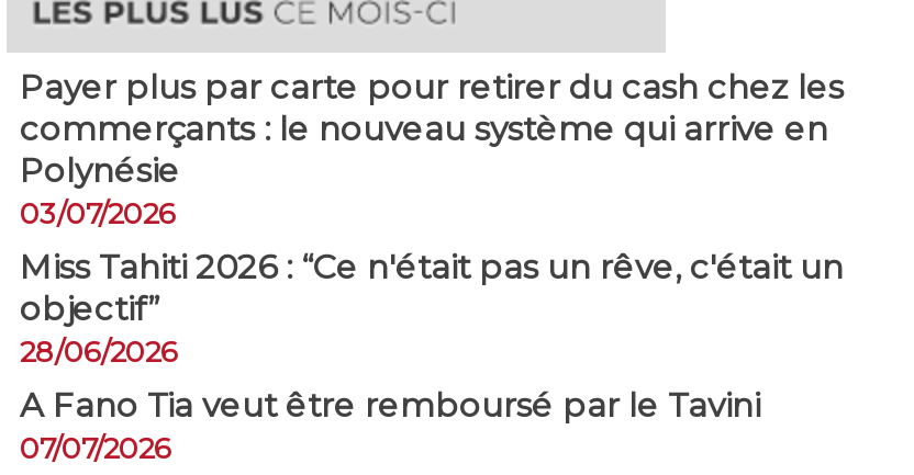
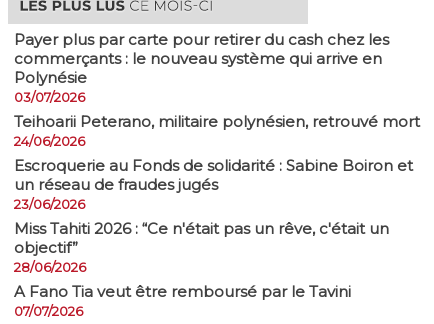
+ Teihoarii Peterano, militaire polynésien, retrouvé mort
+ 24/06/2026
+ Escroquerie au Fonds de solidarité : Sabine Boiron et
+ un réseau de fraudes jugés
+ 23/06/2026
